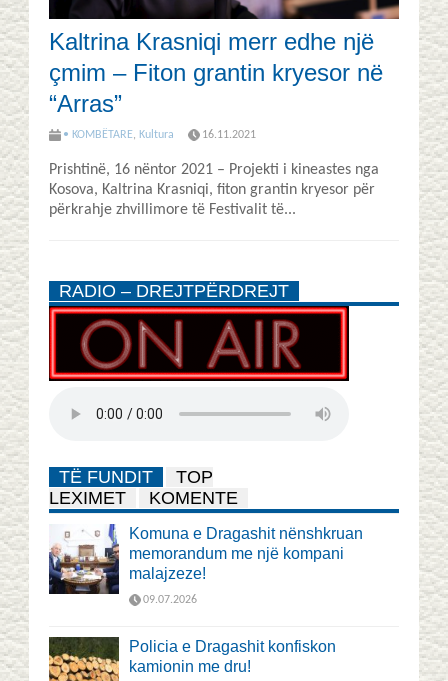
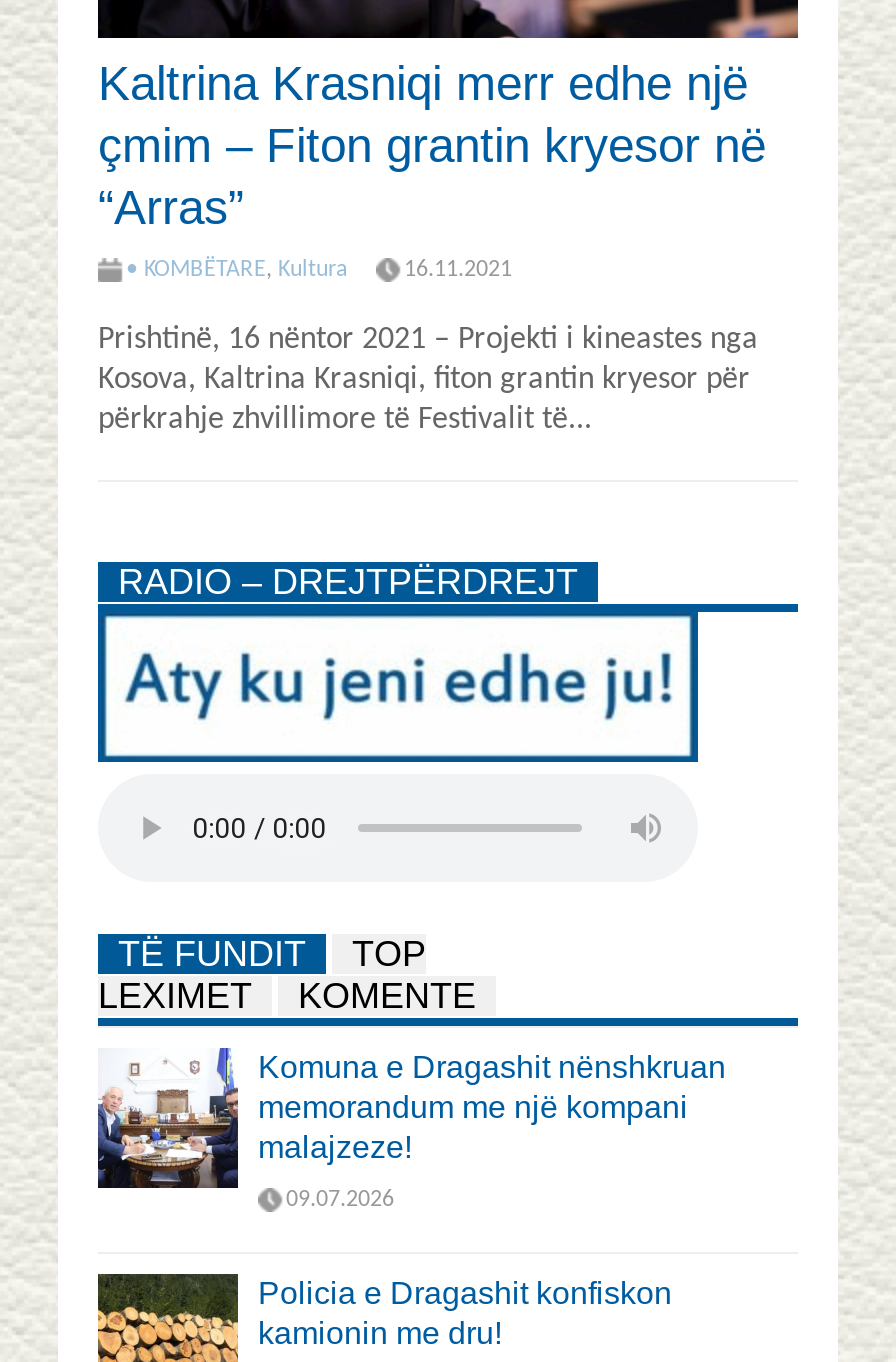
- [image]
+ [image]
